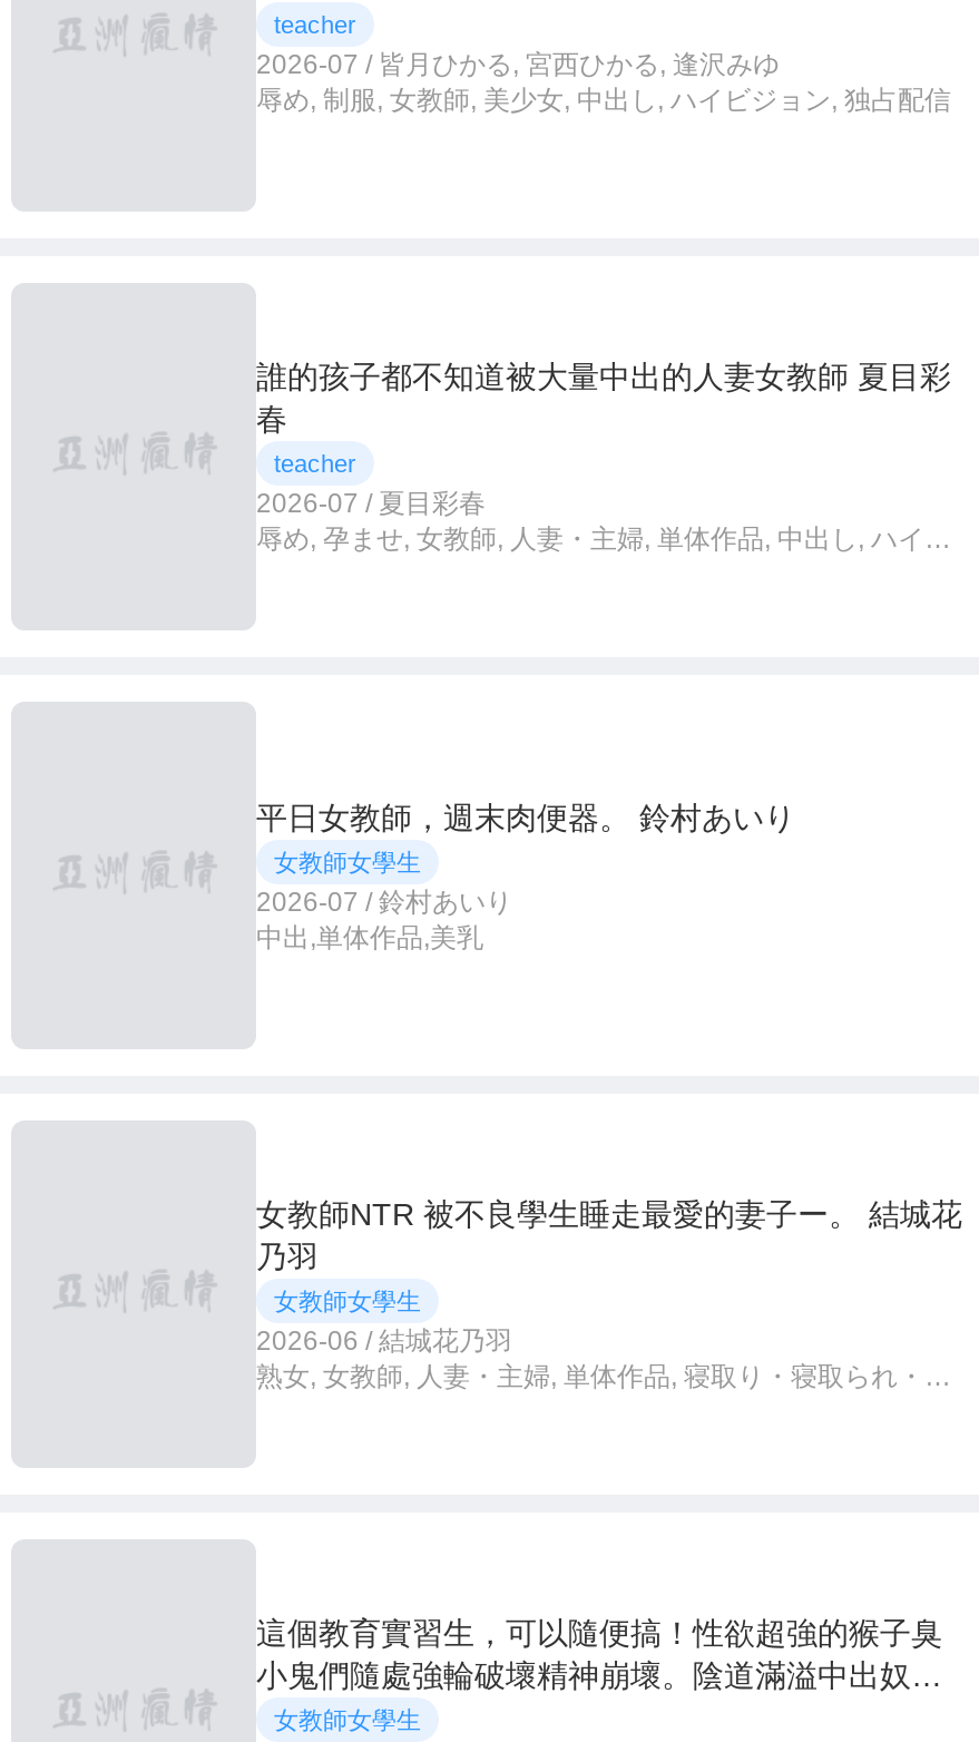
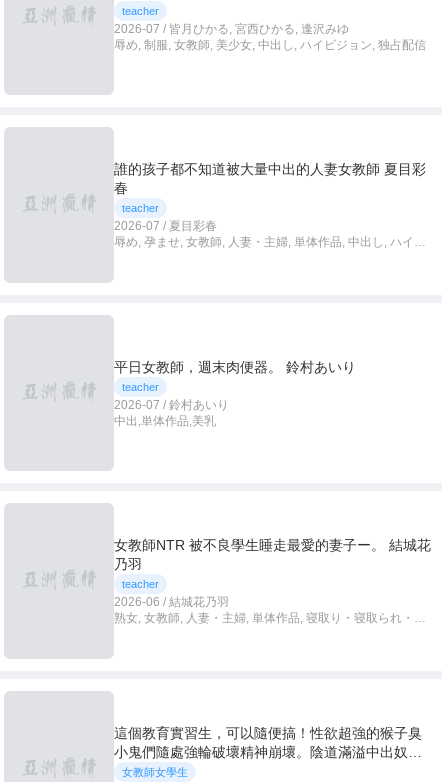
- 女教師女學生
+ teacher

- 女教師女學生
+ teacher
